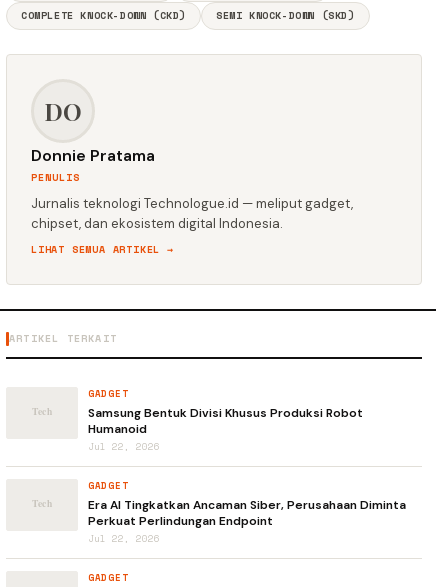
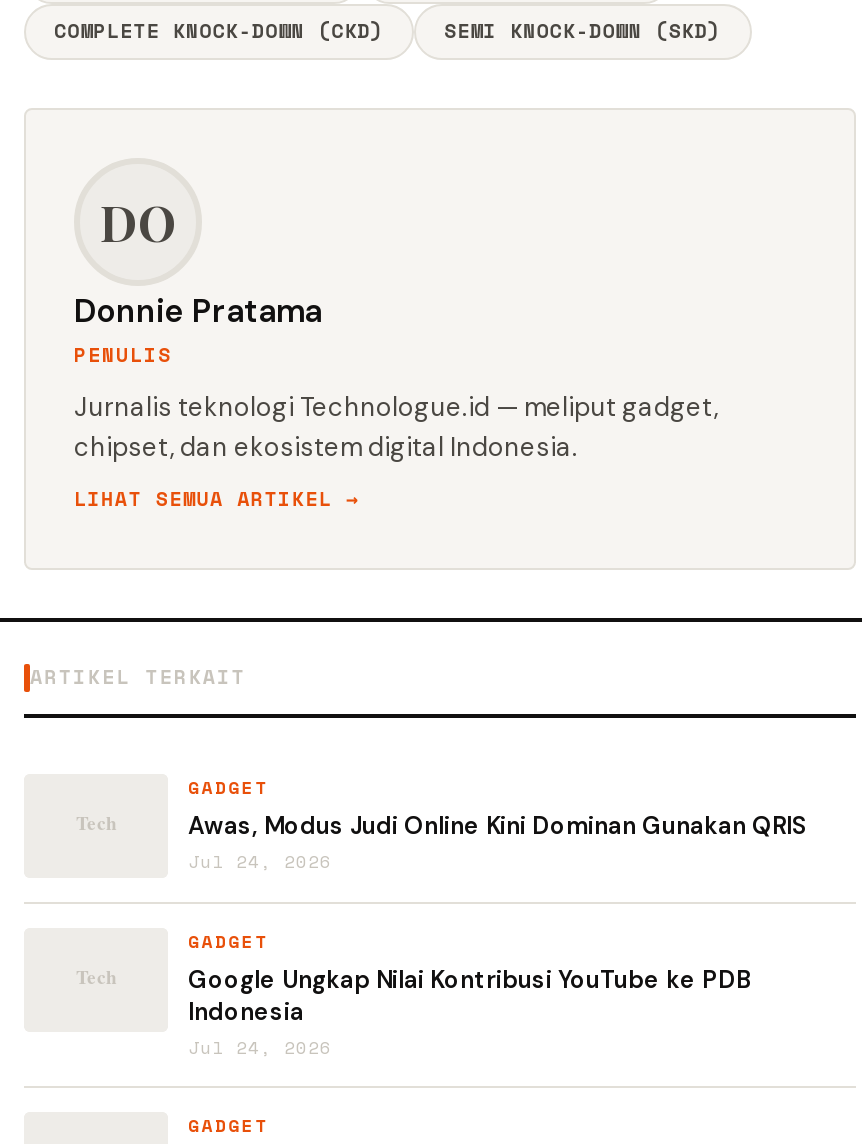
- Samsung Bentuk Divisi Khusus Produksi Robot
- Humanoid
- Jul 22, 2026
+ Awas, Modus Judi Online Kini Dominan Gunakan QRIS
+ Jul 24, 2026

- Era AI Tingkatkan Ancaman Siber, Perusahaan Diminta
- Perkuat Perlindungan Endpoint
- Jul 22, 2026
+ Google Ungkap Nilai Kontribusi YouTube ke PDB
+ Indonesia
+ Jul 24, 2026
